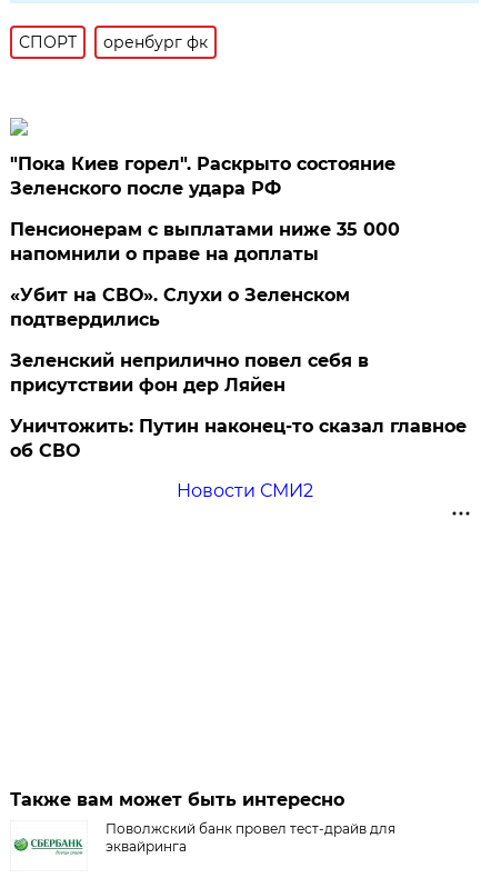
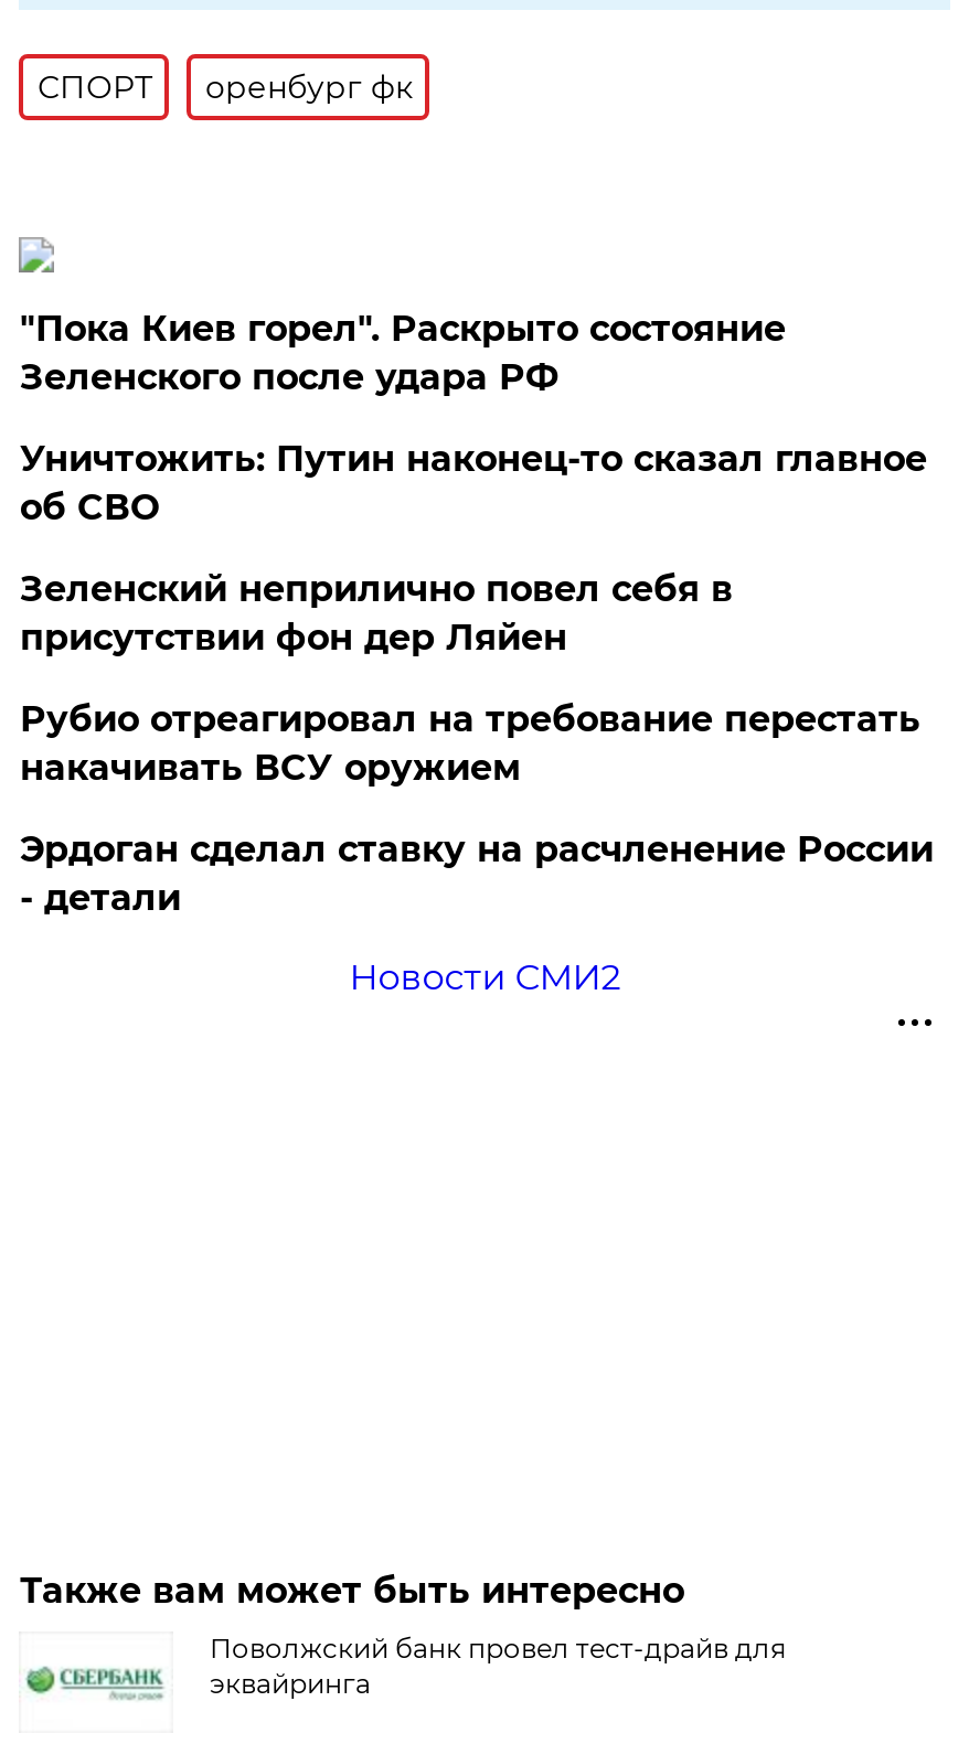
- Пенсионерам с выплатами ниже 35 000
- напомнили о праве на доплаты
- «Убит на СВО». Слухи о Зеленском
- подтвердились

moved up: Зеленский неприлично повел cебя в | присутствии фон дер Ляйен

+ Рубио отреагировал на требование перестать
+ накачивать ВСУ оружием
+ Эрдоган сделал ставку на расчленение России
+ - детали

moved up: Уничтожить: Путин наконец-то сказал главное | об СВО
